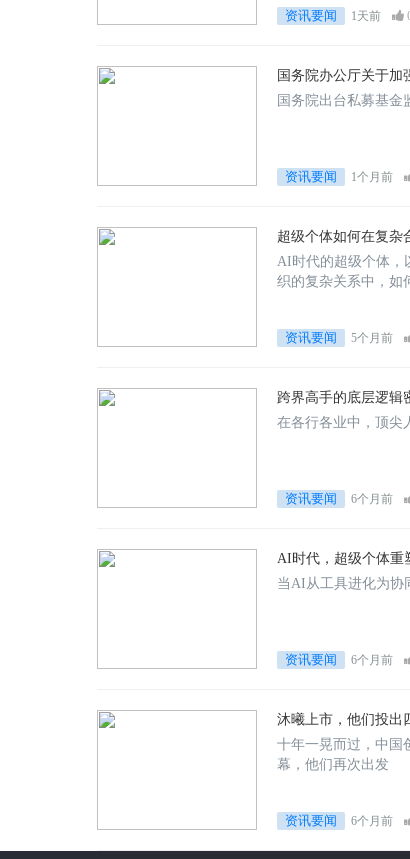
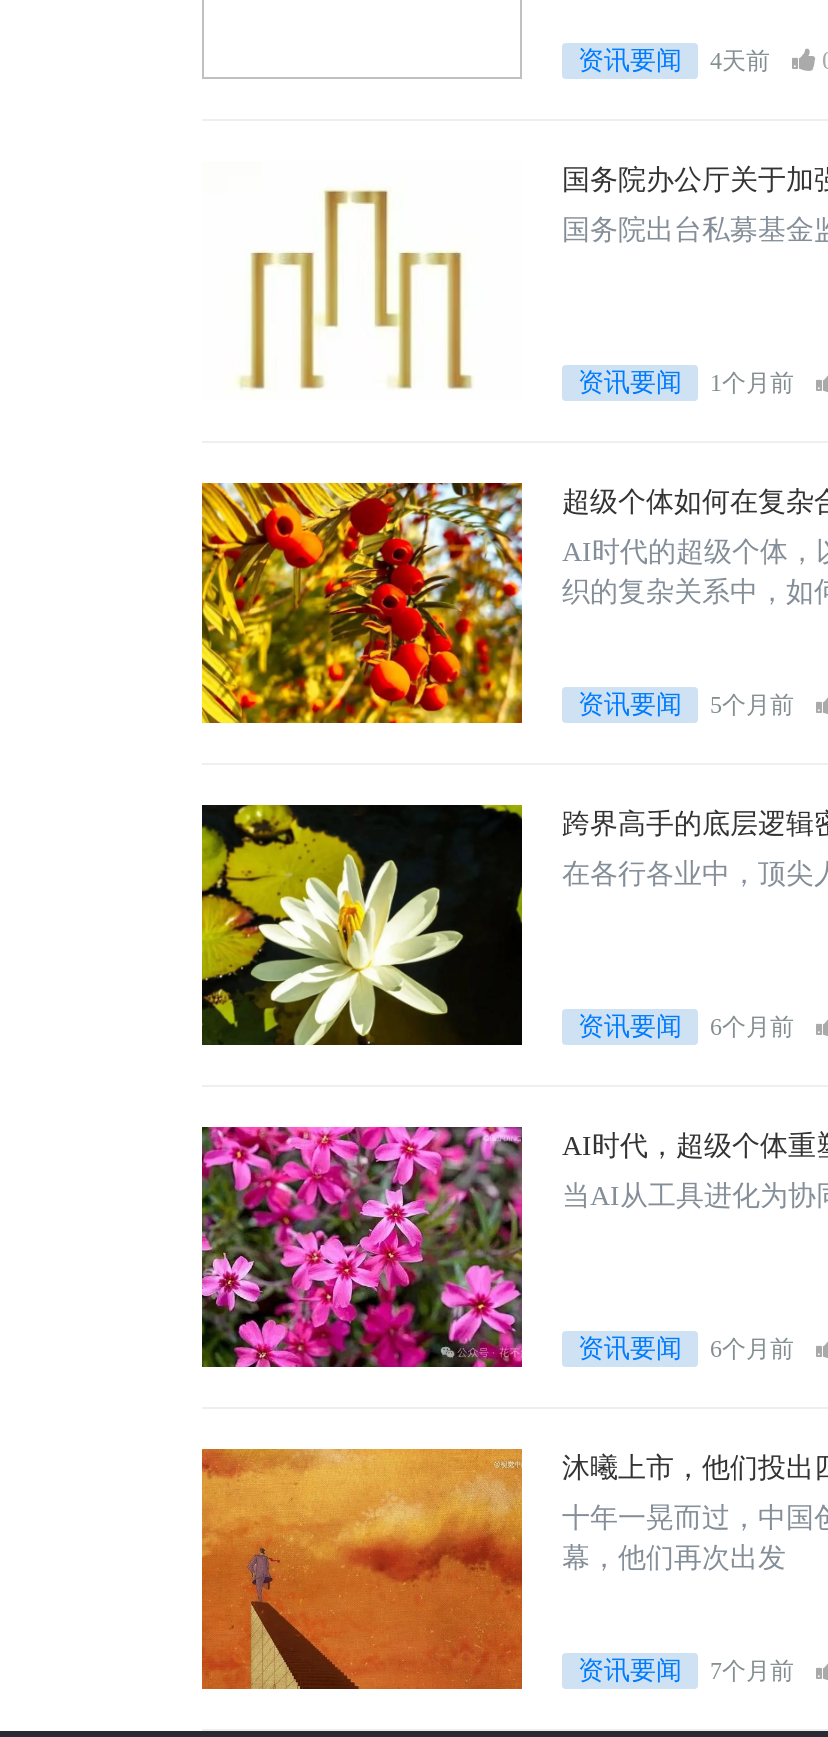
- 1天前
+ 4天前

+ [image]

+ [image]

+ [image]

+ [image]

+ [image]

- 资讯要闻 6个月前
+ 资讯要闻 7个月前
